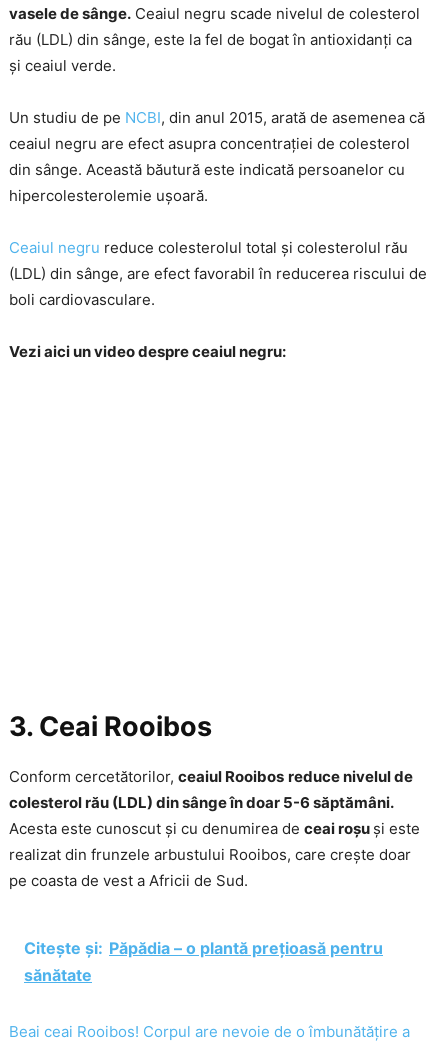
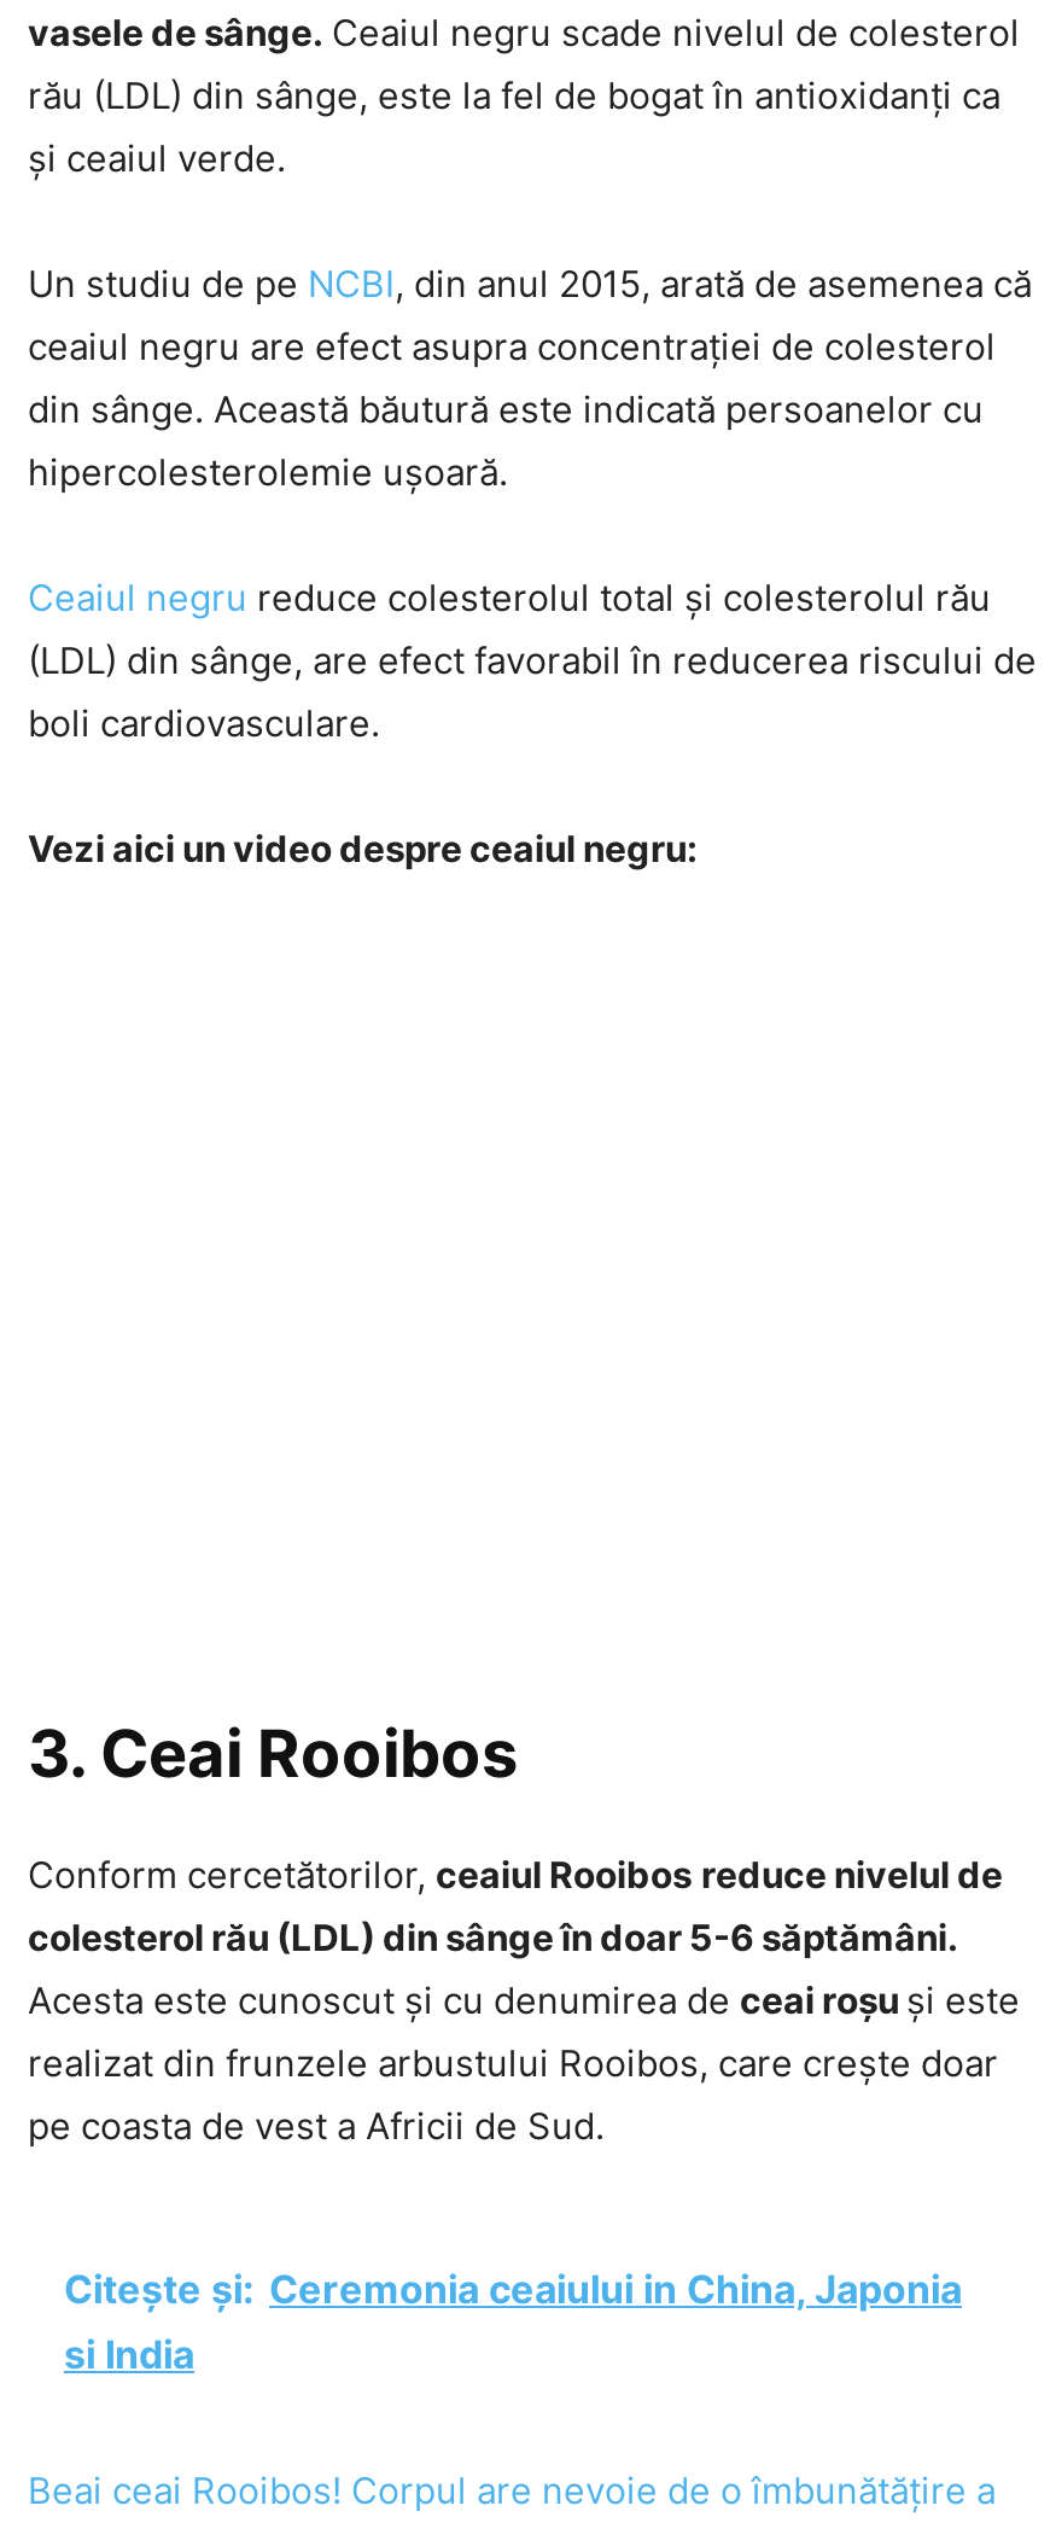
- Citește și: Păpădia – o plantă prețioasă pentru
- sănătate
+ Citește și: Ceremonia ceaiului in China, Japonia
+ si India
